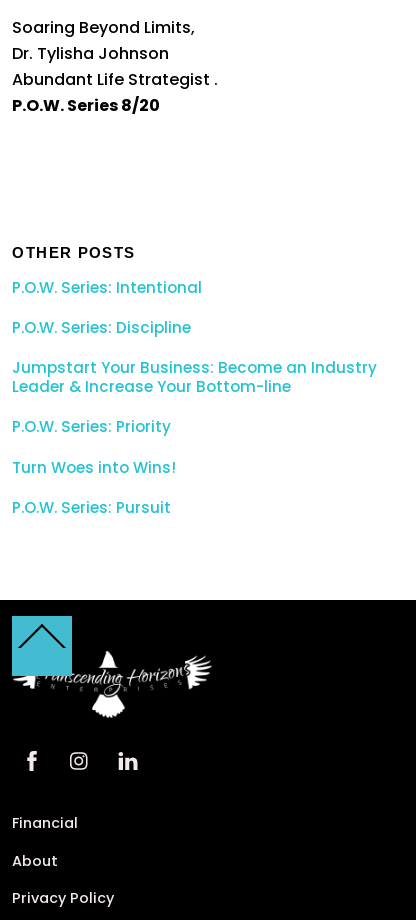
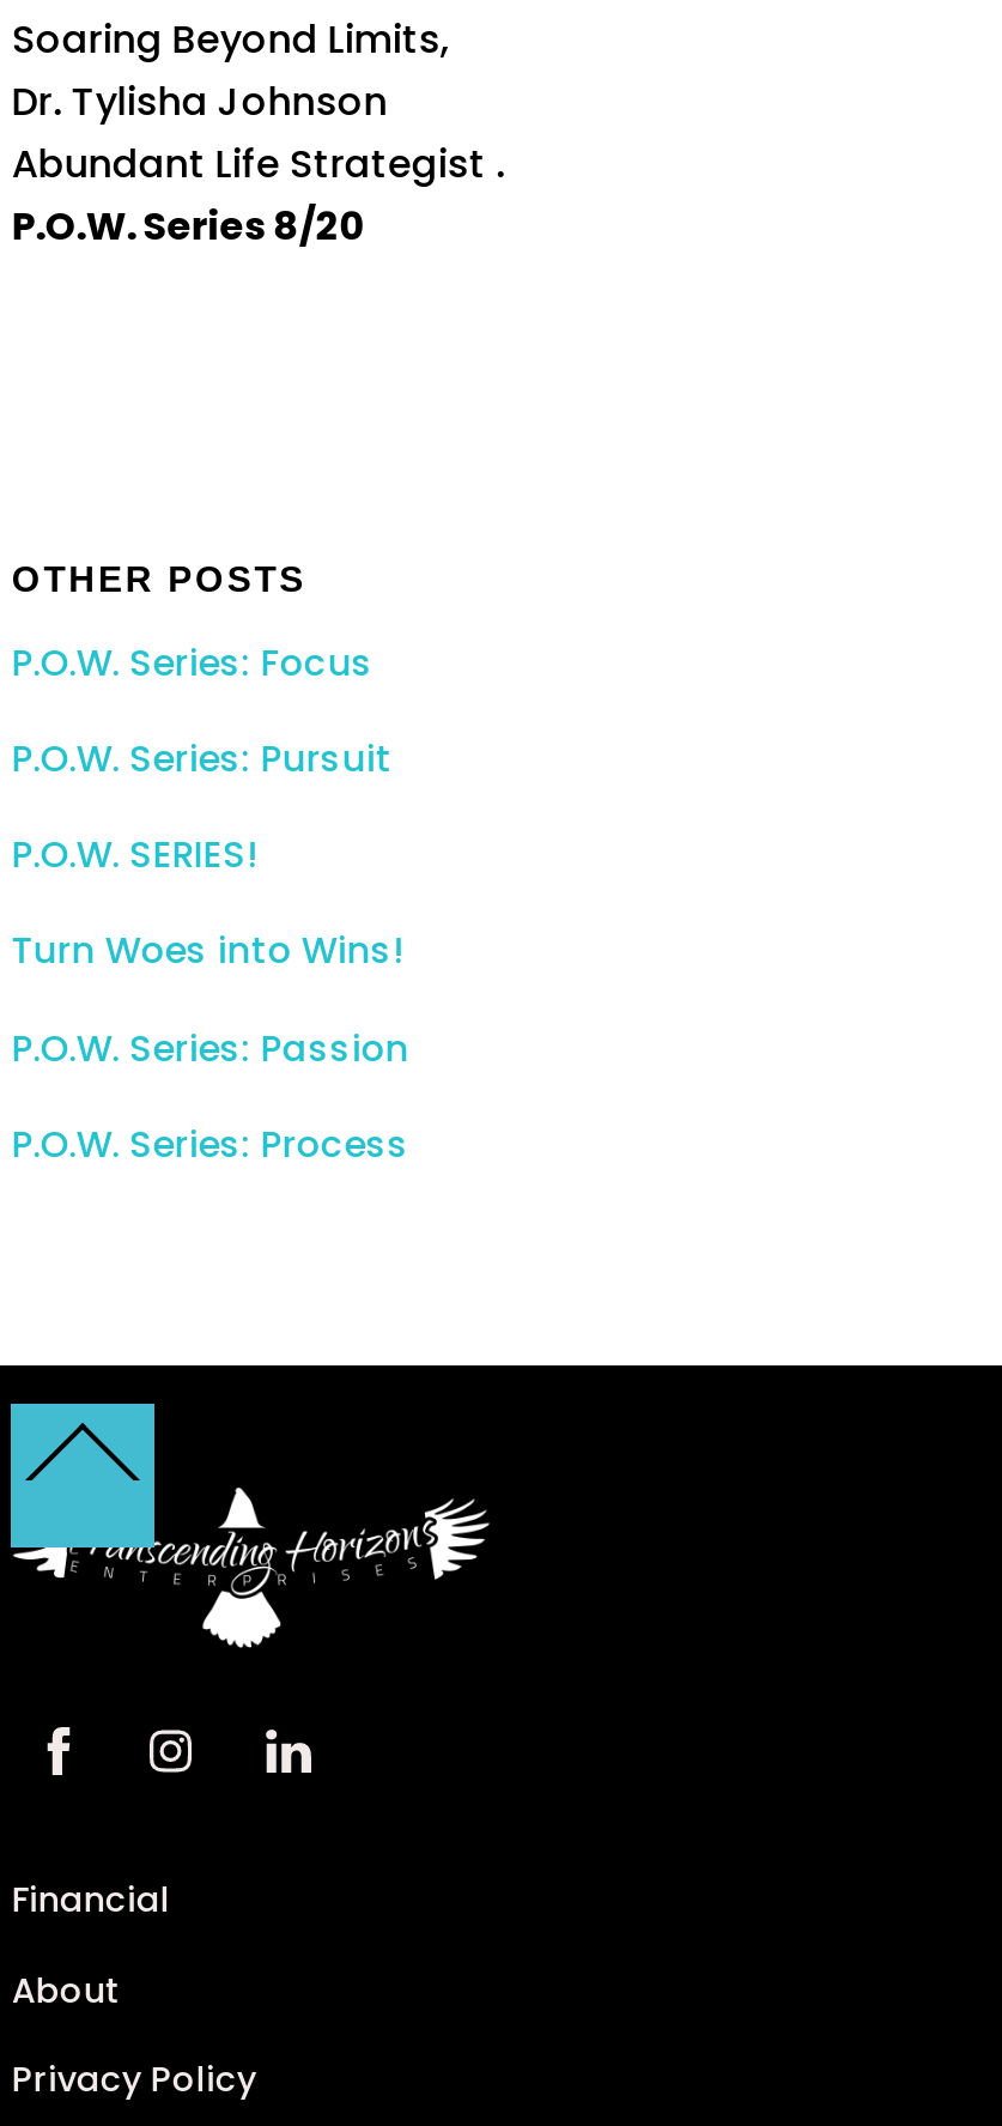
- P.O.W. Series: Intentional
- P.O.W. Series: Discipline
- Jumpstart Your Business: Become an Industry
- Leader & Increase Your Bottom-line
- P.O.W. Series: Priority
+ P.O.W. Series: Focus
+ P.O.W. SERIES!

moved up: Turn Woes into Wins!

+ P.O.W. Series: Passion
+ P.O.W. Series: Process

moved up: P.O.W. Series: Pursuit
